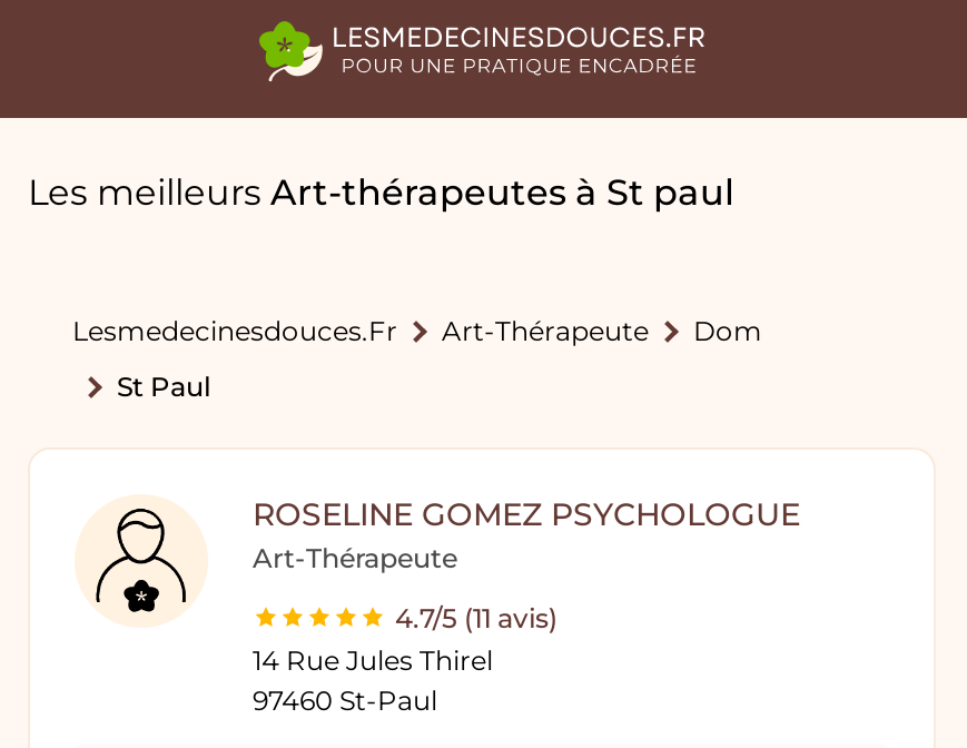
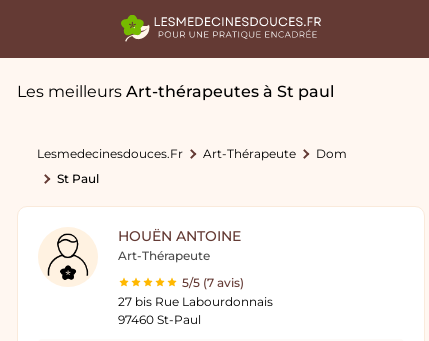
- ROSELINE GOMEZ PSYCHOLOGUE
+ HOUËN ANTOINE

- 4.7/5 (11 avis)
- 14 Rue Jules Thirel
+ 5/5 (7 avis)
+ 27 bis Rue Labourdonnais
